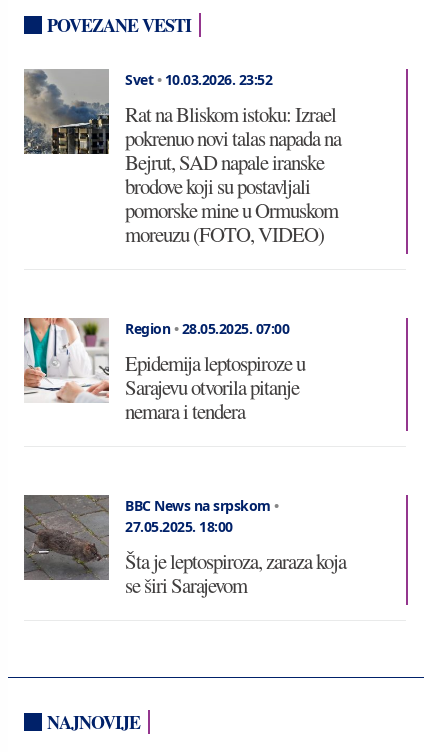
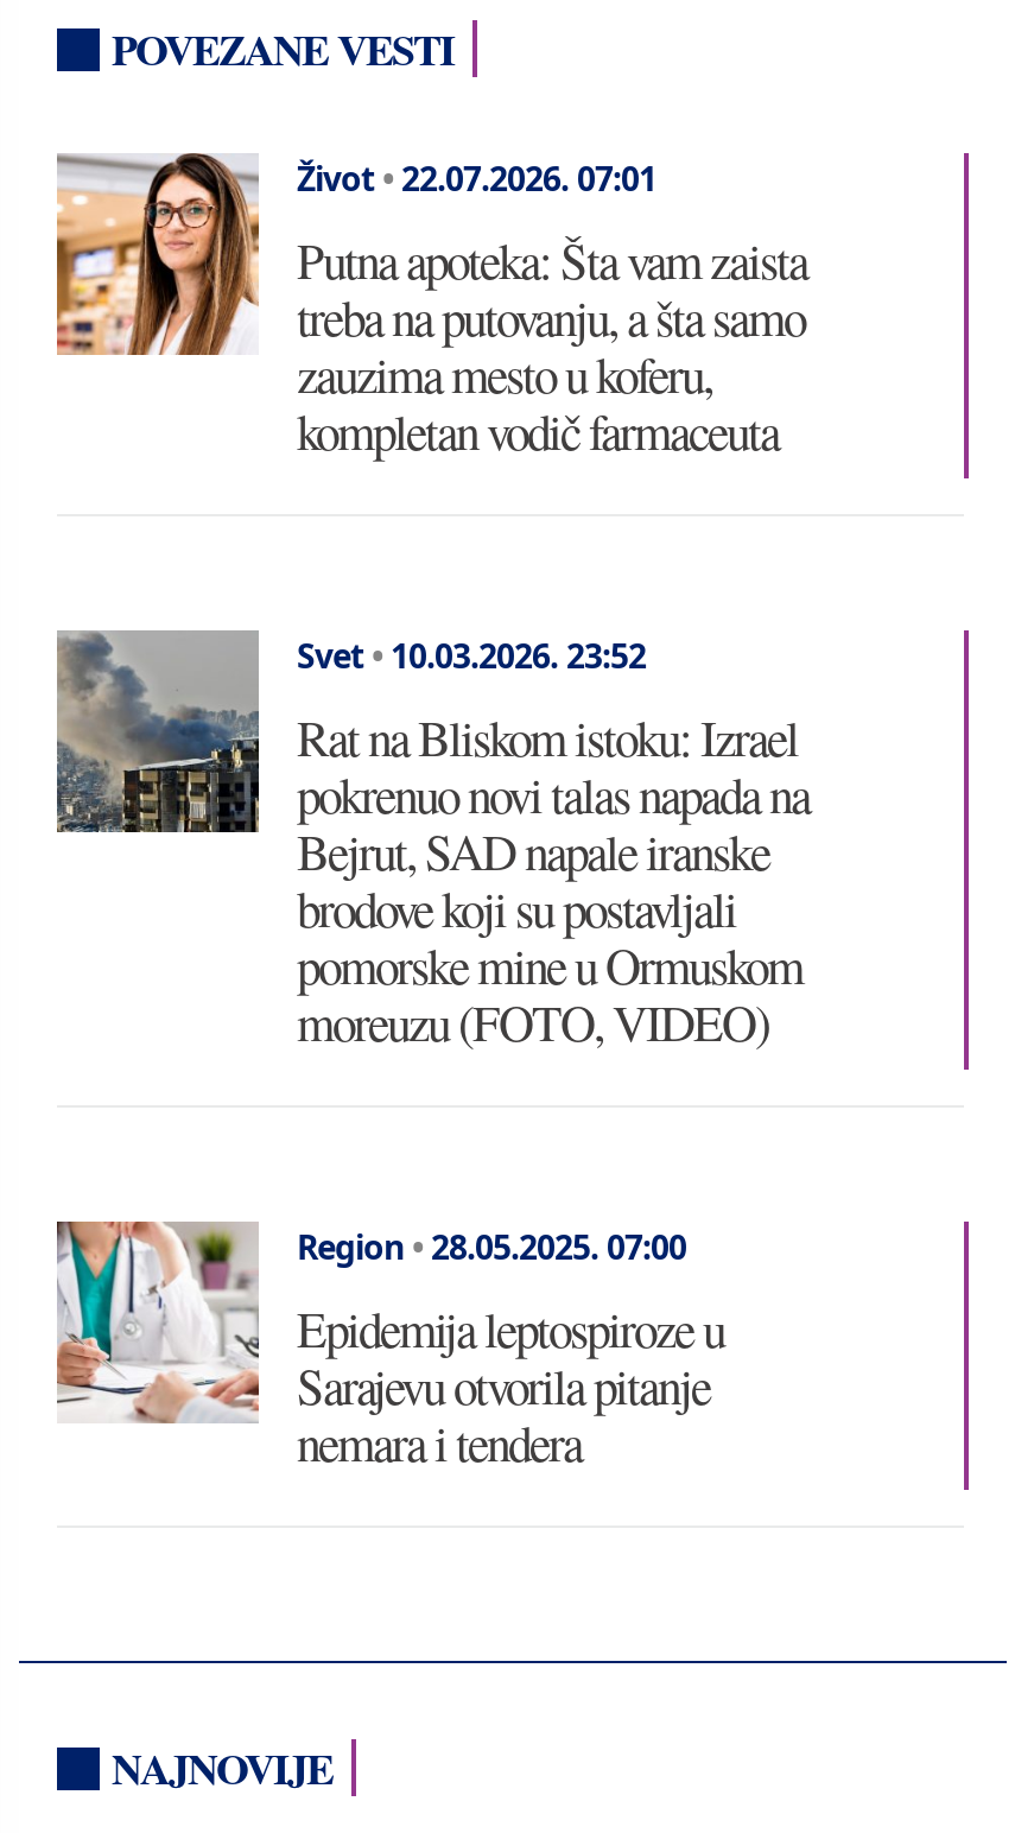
+ [image]
+ Život • 22.07.2026. 07:01
+ Putna apoteka: Šta vam zaista
+ treba na putovanju, a šta samo
+ zauzima mesto u koferu,
+ kompletan vodič farmaceuta

moved down: [image] | Svet • 10.03.2026. 23:52 | Rat na Bliskom istoku: Izrael | ... | Sarajevu otvorila pitanje | nemara i tendera

- [image]
- BBC News na srpskom •
- 27.05.2025. 18:00
- Šta je leptospiroza, zaraza koja
- se širi Sarajevom
